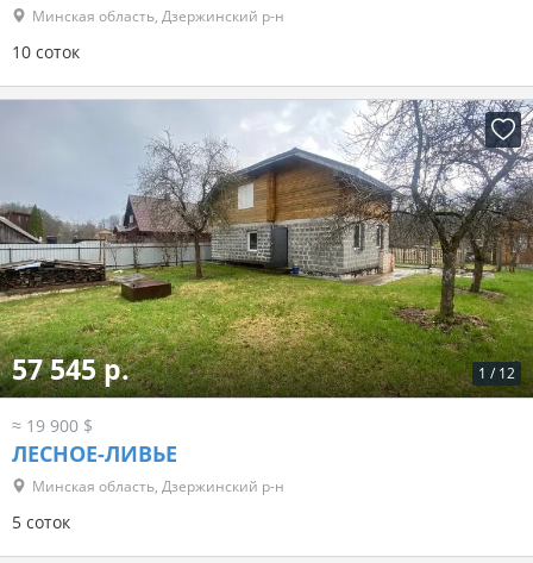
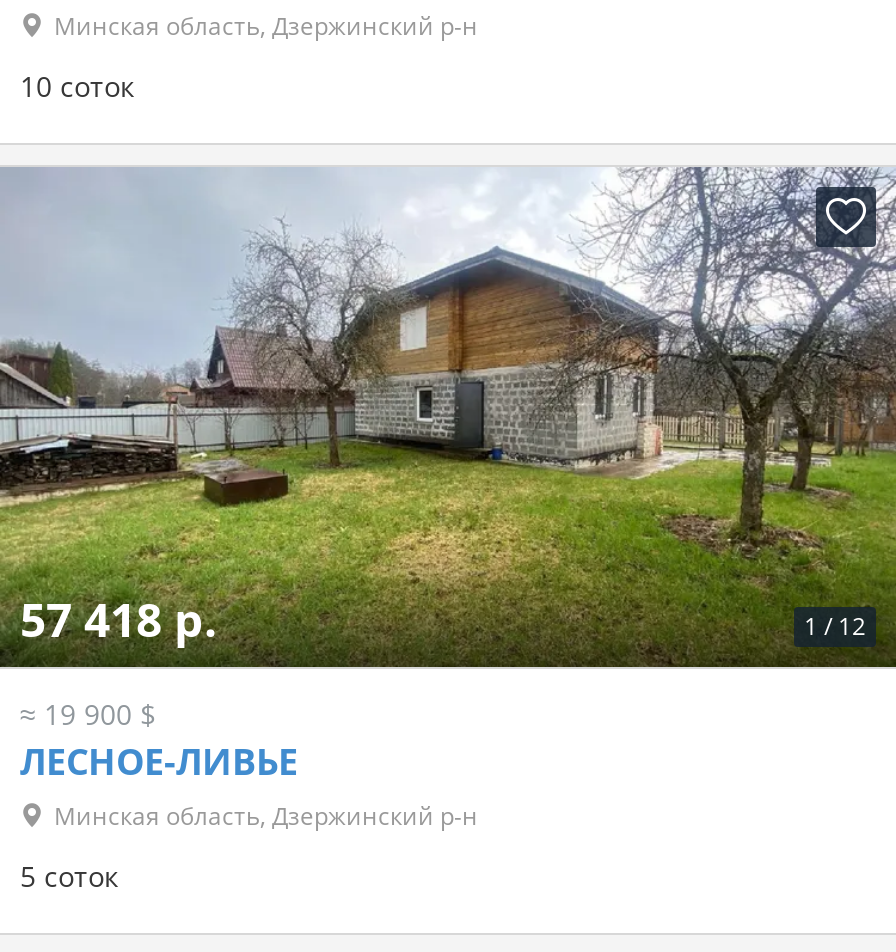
- 57 545 р.
+ 57 418 р.
